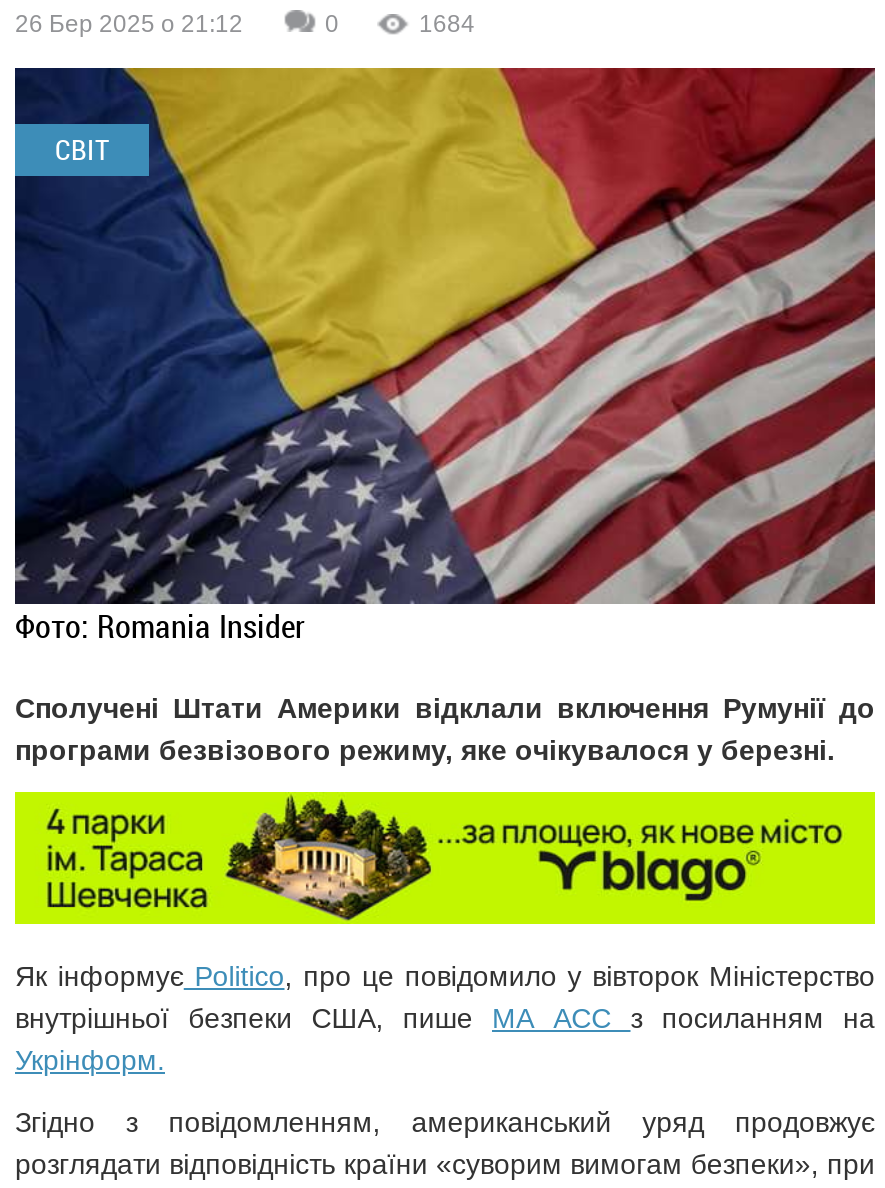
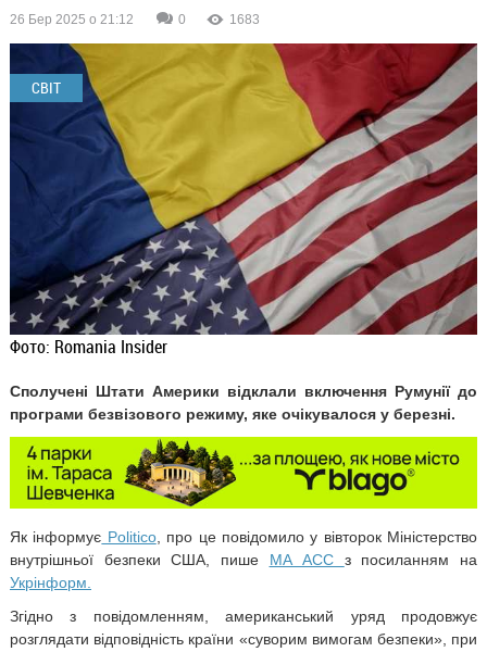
- 1684
+ 1683
